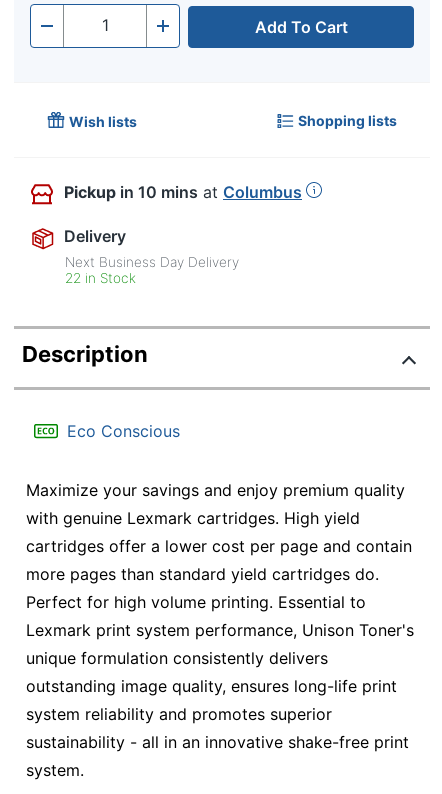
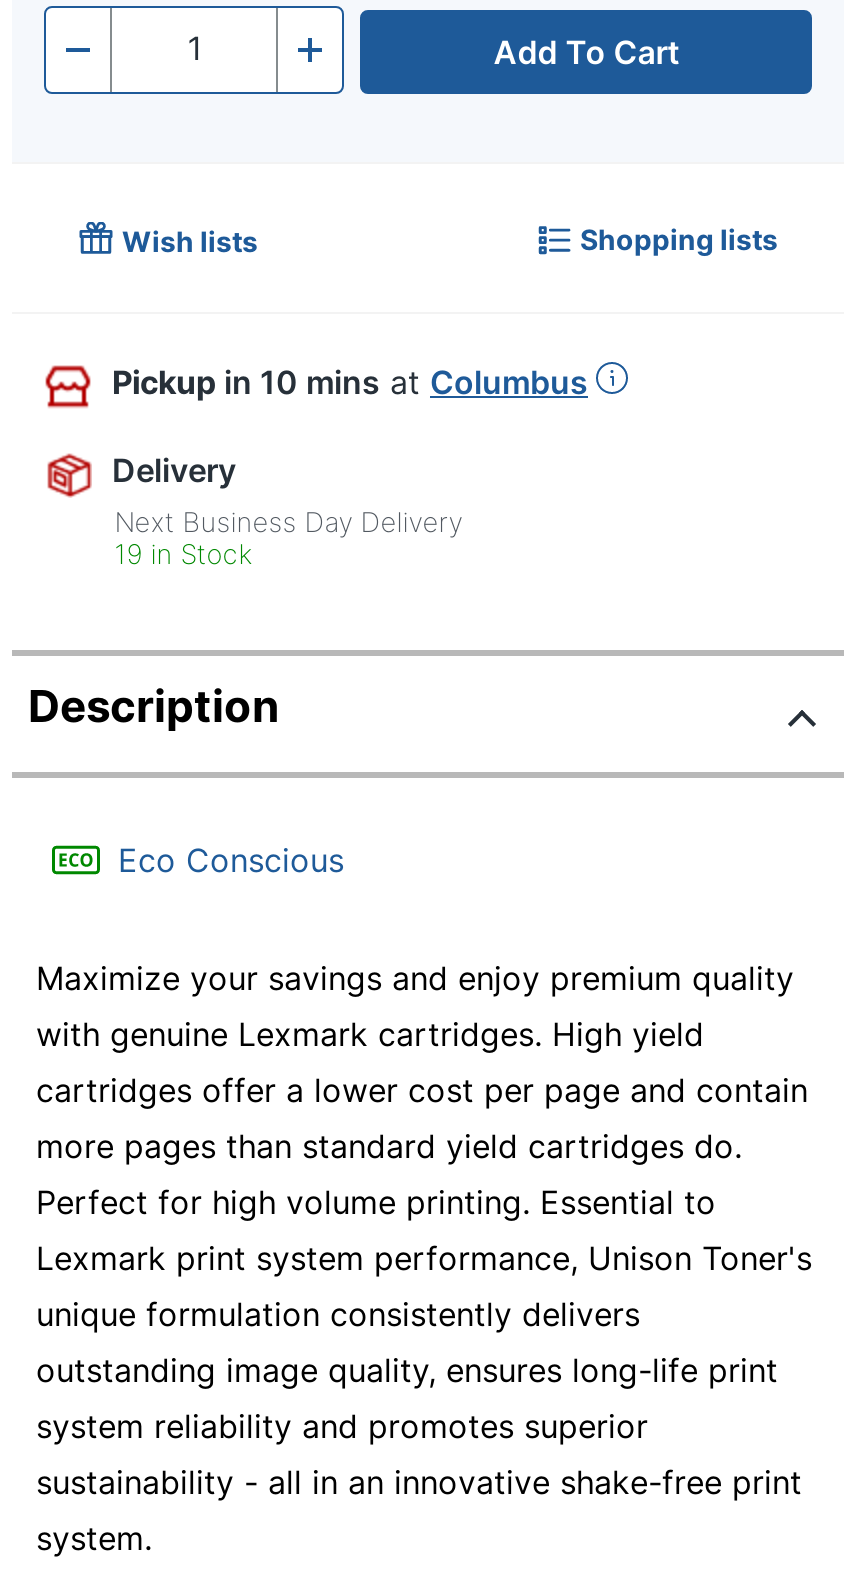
- 22 in Stock
+ 19 in Stock
